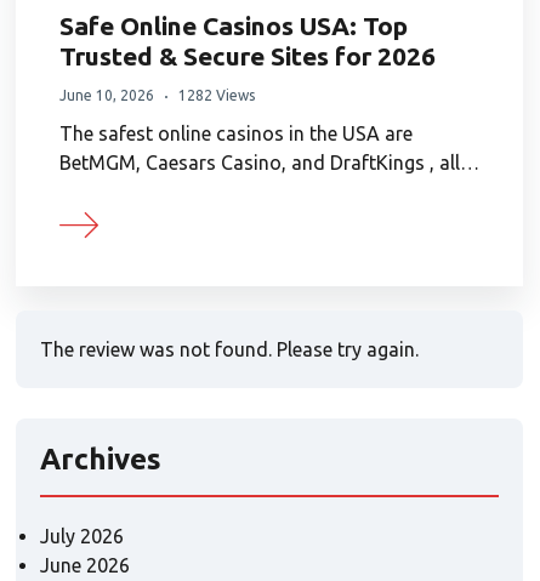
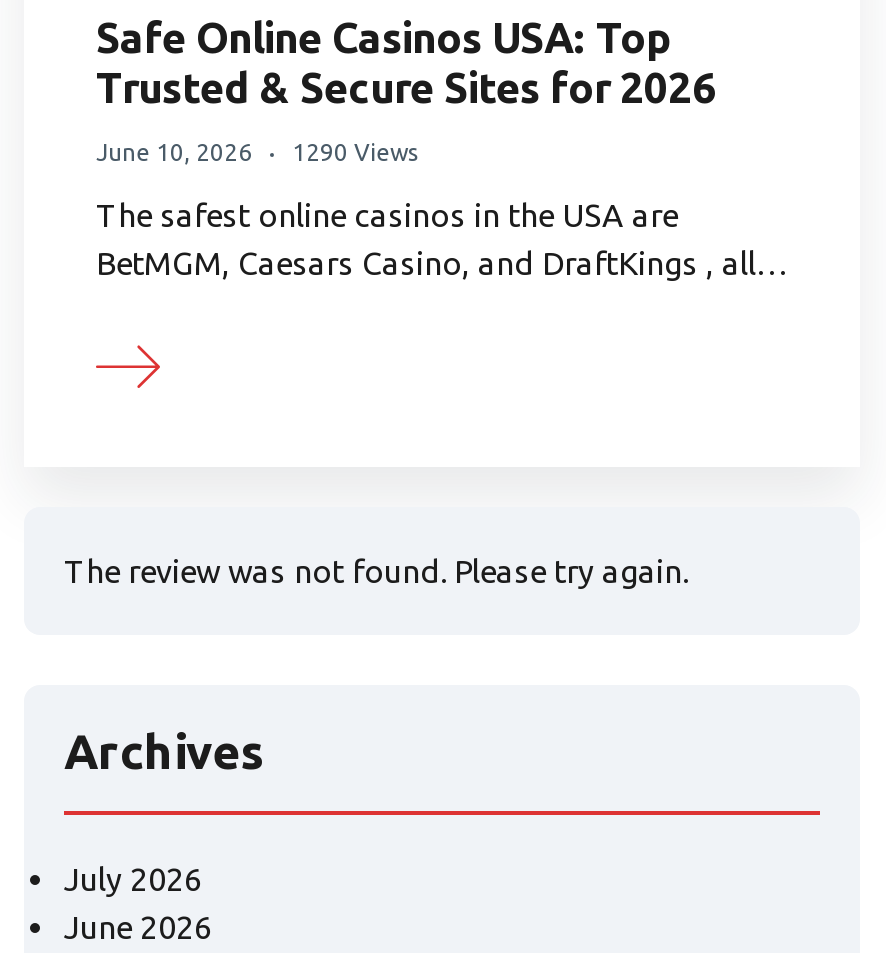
- June 10, 2026 1282 Views
+ June 10, 2026 1290 Views
